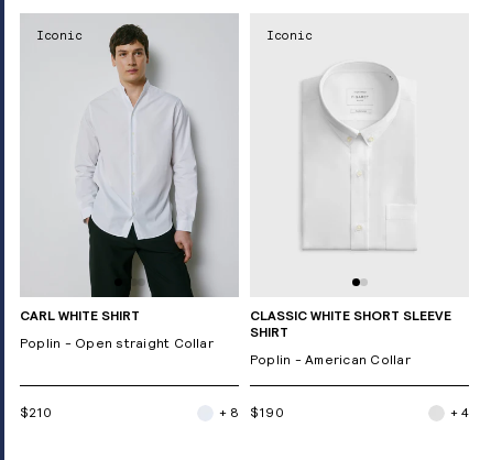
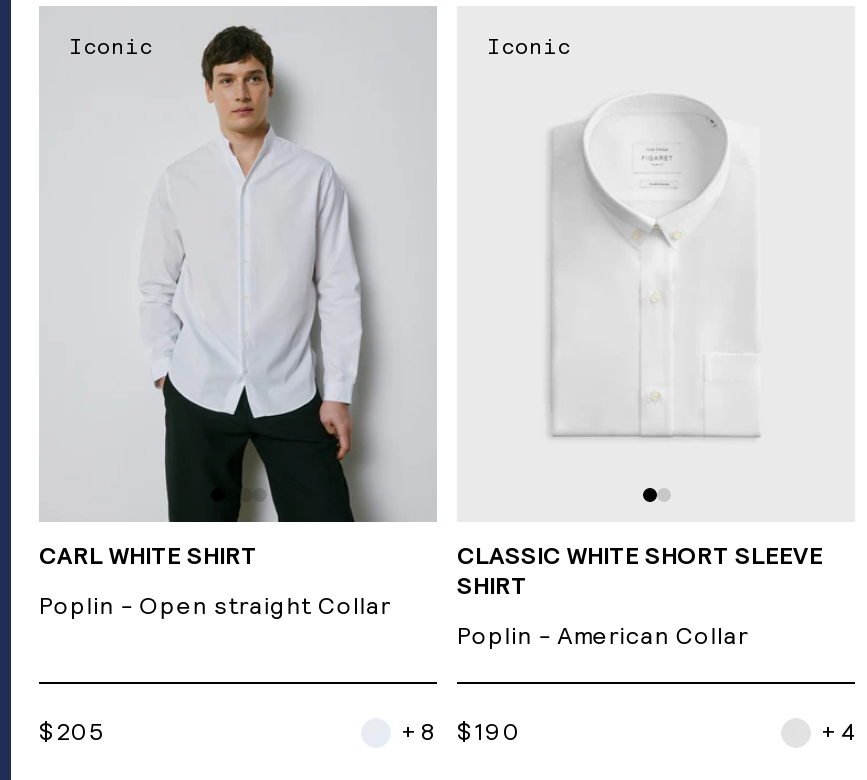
- $210
+ $205
